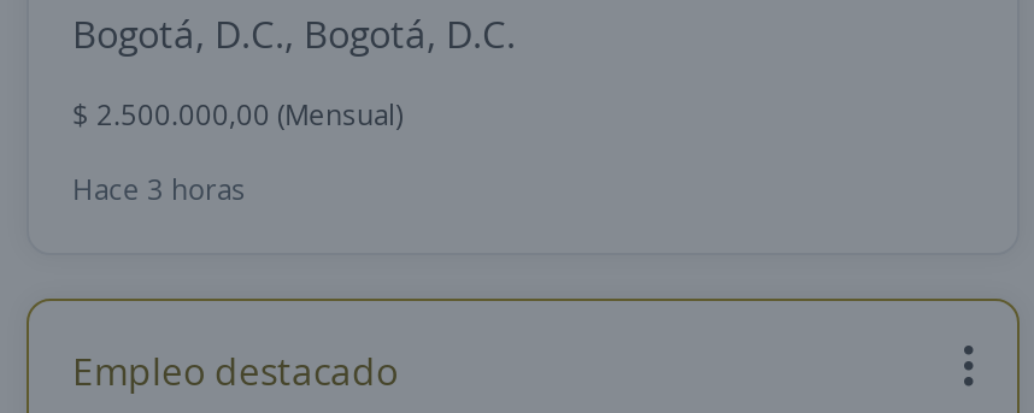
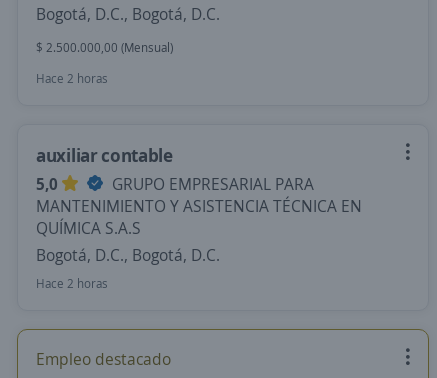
- Hace 3 horas
+ Hace 2 horas
+ auxiliar contable
+ 5,0
+ GRUPO EMPRESARIAL PARA
+ MANTENIMIENTO Y ASISTENCIA TÉCNICA EN
+ QUÍMICA S.A.S
+ Bogotá, D.C., Bogotá, D.C.
+ Hace 2 horas
